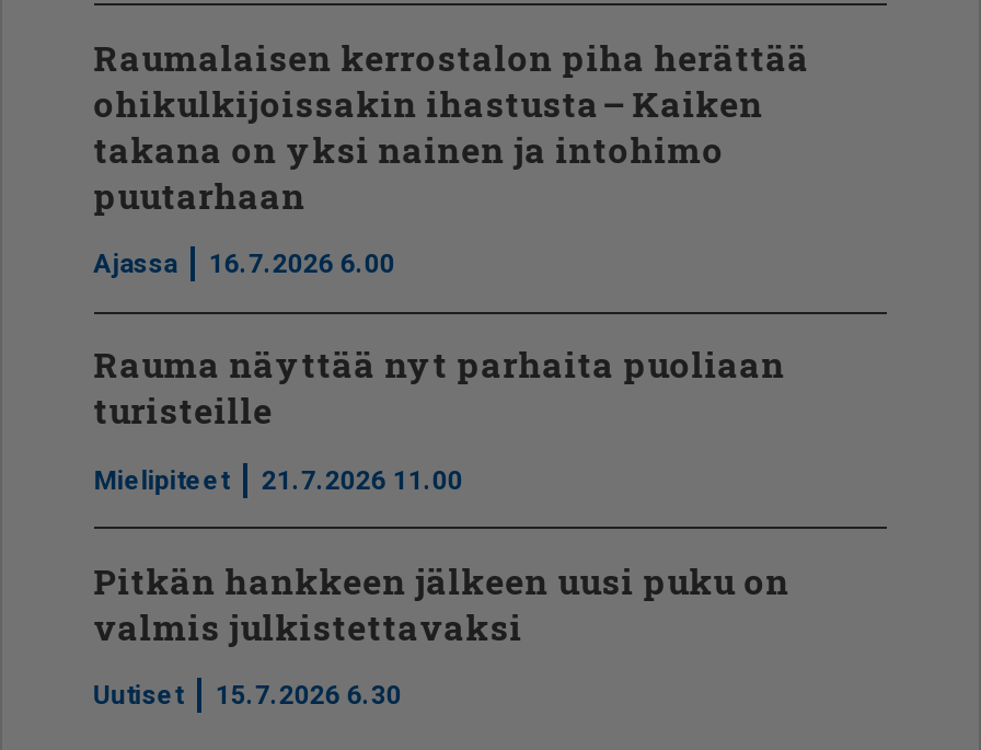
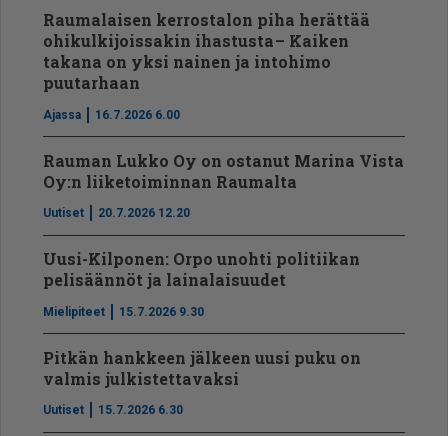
- Rauma näyttää nyt parhaita puoliaan
- turisteille
+ Rauman Lukko Oy on ostanut Marina Vista
+ Oy:n liiketoiminnan Raumalta
+ Uutiset
+ 20.7.2026 12.20
+ Uusi-Kilponen: Orpo unohti politiikan
+ pelisäännöt ja lainalaisuudet

- Mielipiteet 21.7.2026 11.00
+ Mielipiteet 15.7.2026 9.30
